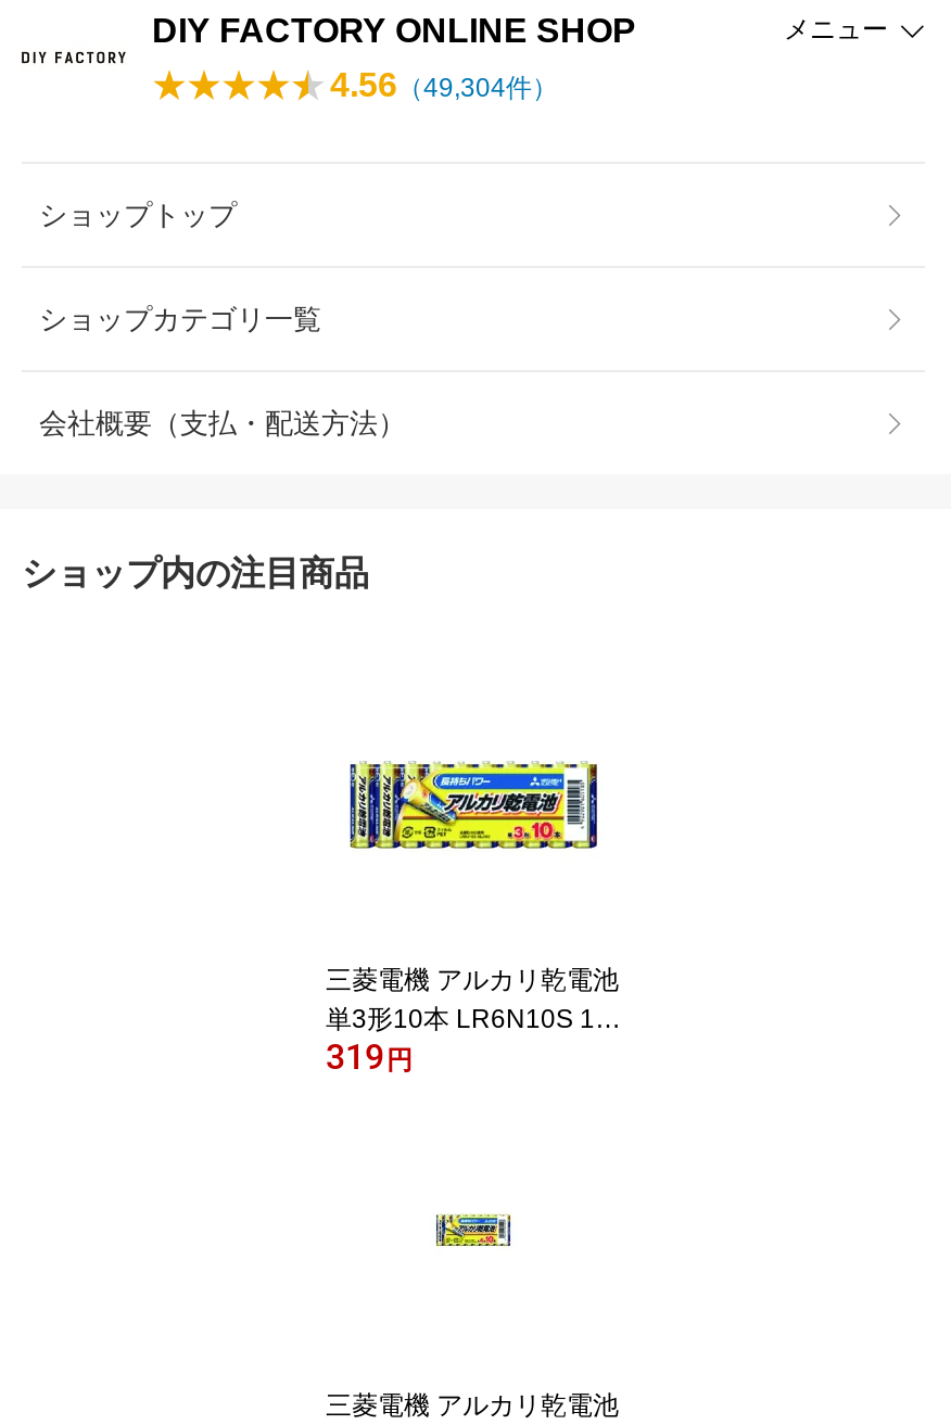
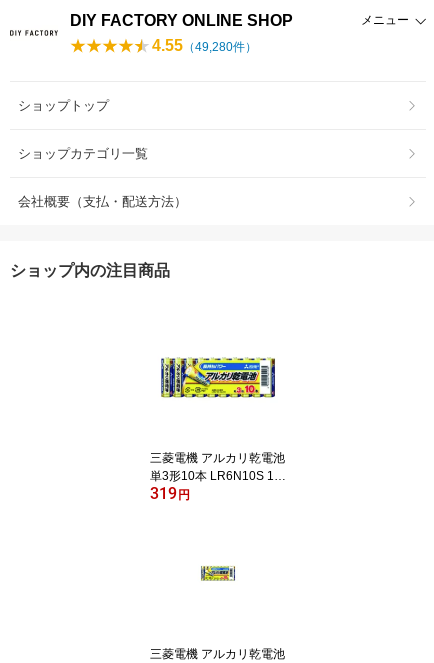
- 4.56（49,304件）
+ 4.55（49,280件）
